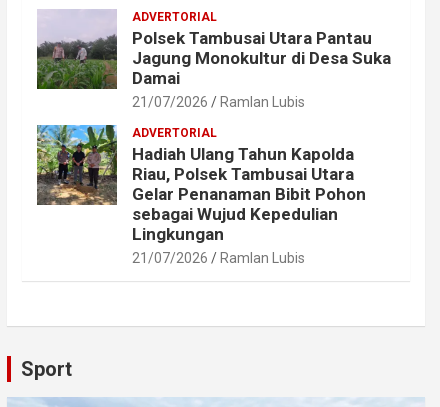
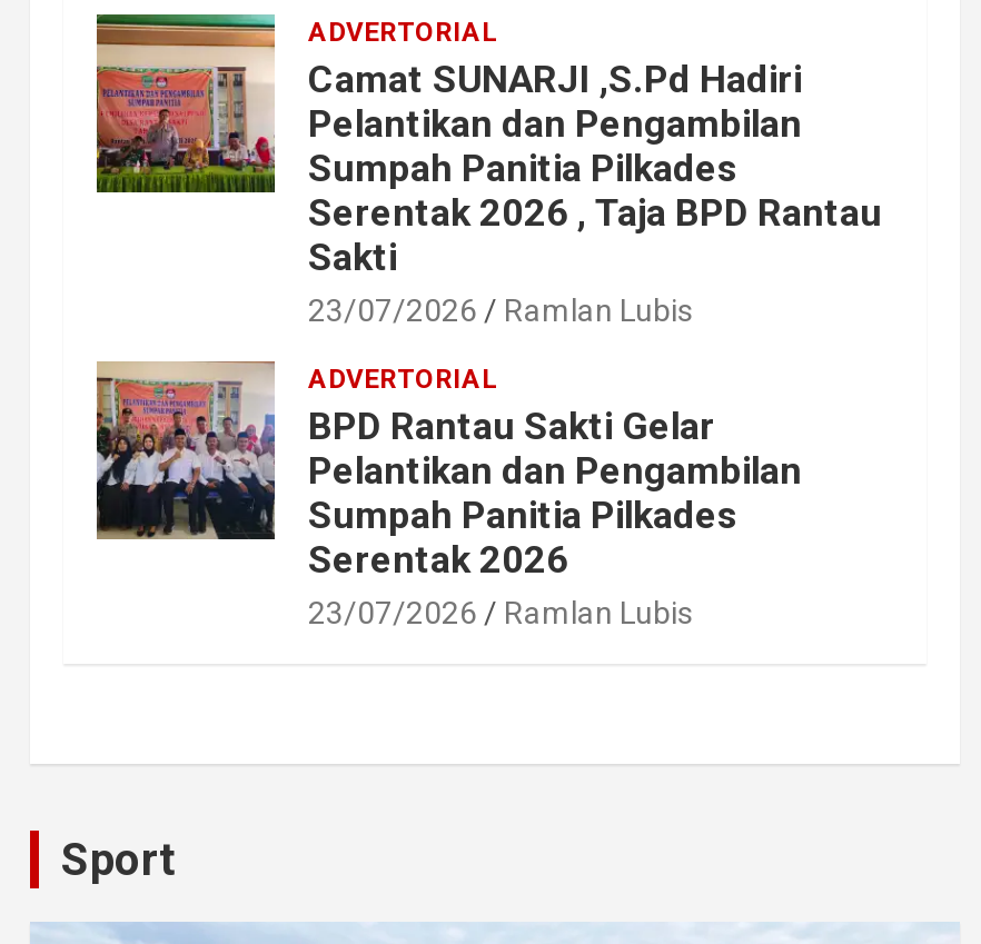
- [image]
- Polsek Tambusai Utara Pantau
- Jagung Monokultur di Desa Suka
- Damai
- 21/07/2026
+ [image]
+ Camat SUNARJI ,S.Pd Hadiri
+ Pelantikan dan Pengambilan
+ Sumpah Panitia Pilkades
+ Serentak 2026 , Taja BPD Rantau
+ Sakti
+ 23/07/2026

moved down: Ramlan Lubis | ADVERTORIAL

- [image]
- Hadiah Ulang Tahun Kapolda
- Riau, Polsek Tambusai Utara
- Gelar Penanaman Bibit Pohon
- sebagai Wujud Kepedulian
- Lingkungan
- 21/07/2026
+ [image]
+ BPD Rantau Sakti Gelar
+ Pelantikan dan Pengambilan
+ Sumpah Panitia Pilkades
+ Serentak 2026
+ 23/07/2026
